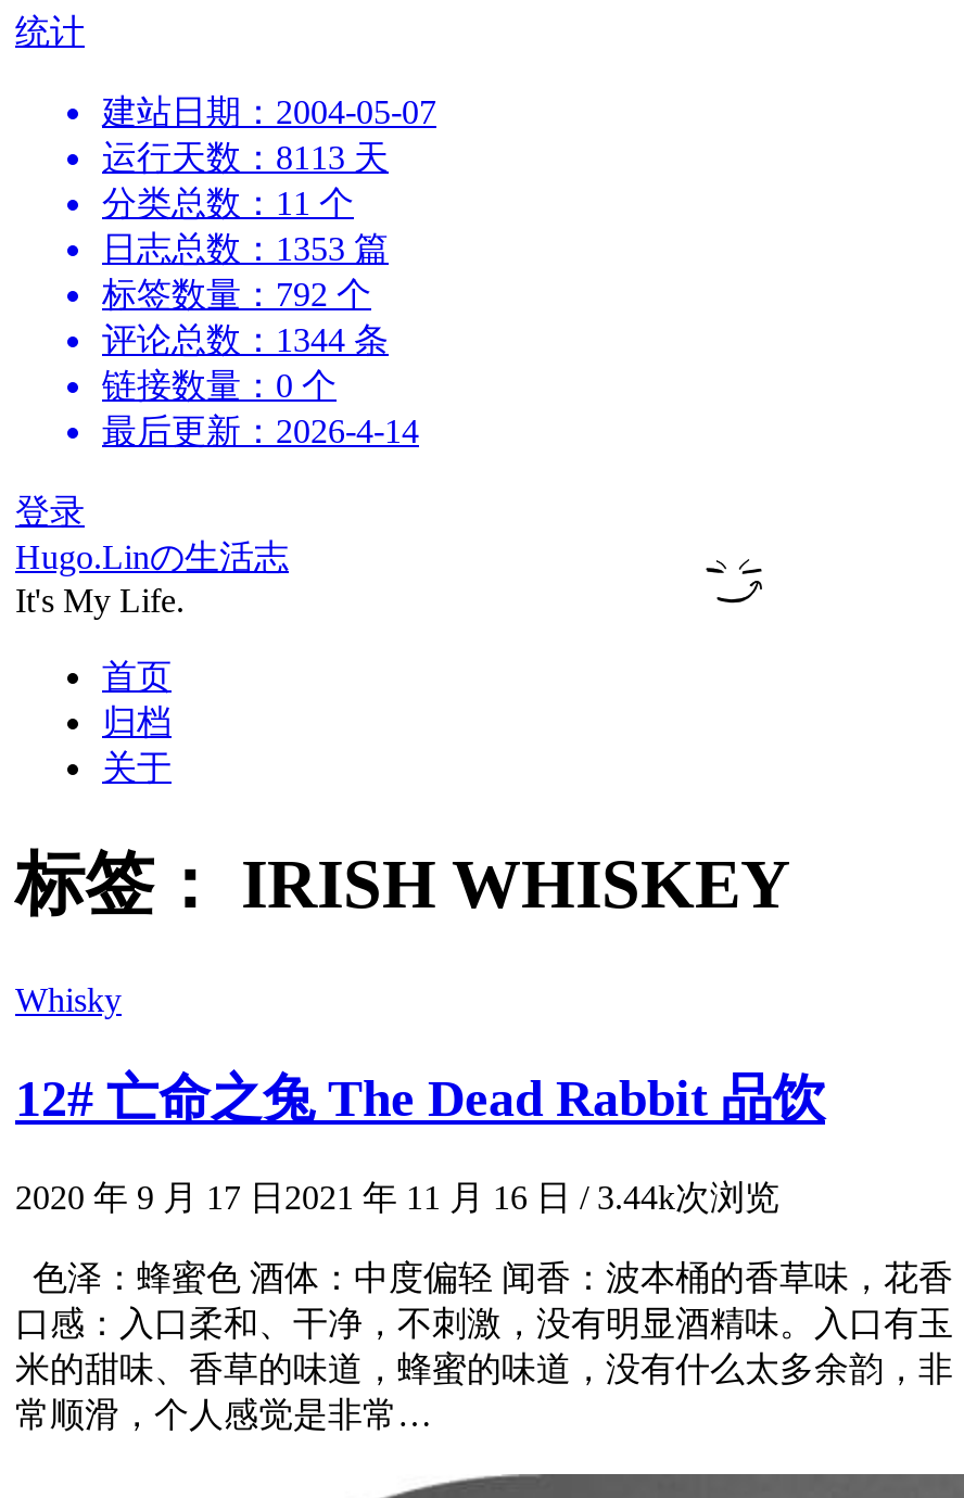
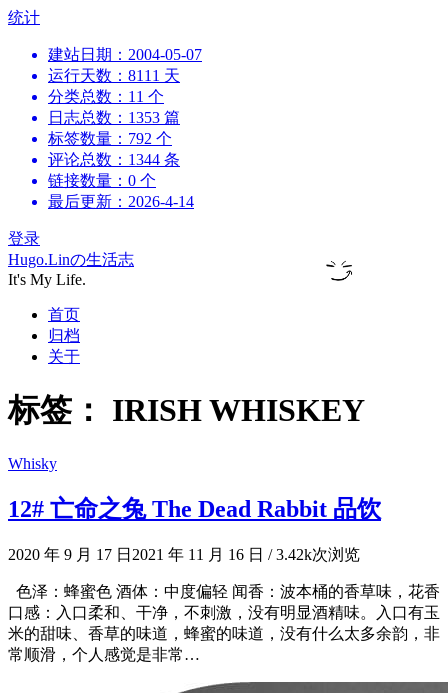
- 运行天数：8113 天
+ 运行天数：8111 天

- 2020 年 9 月 17 日2021 年 11 月 16 日 / 3.44k次浏览
+ 2020 年 9 月 17 日2021 年 11 月 16 日 / 3.42k次浏览
